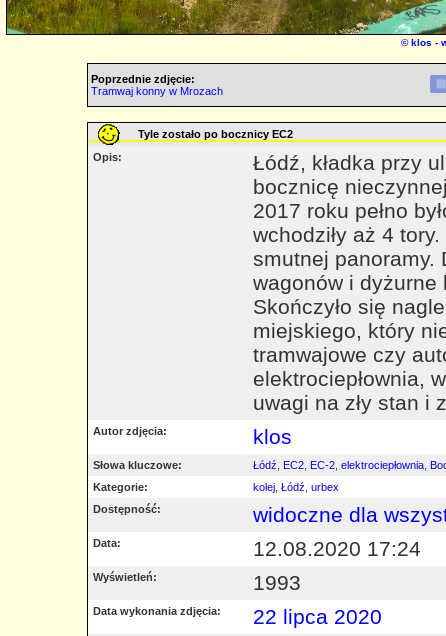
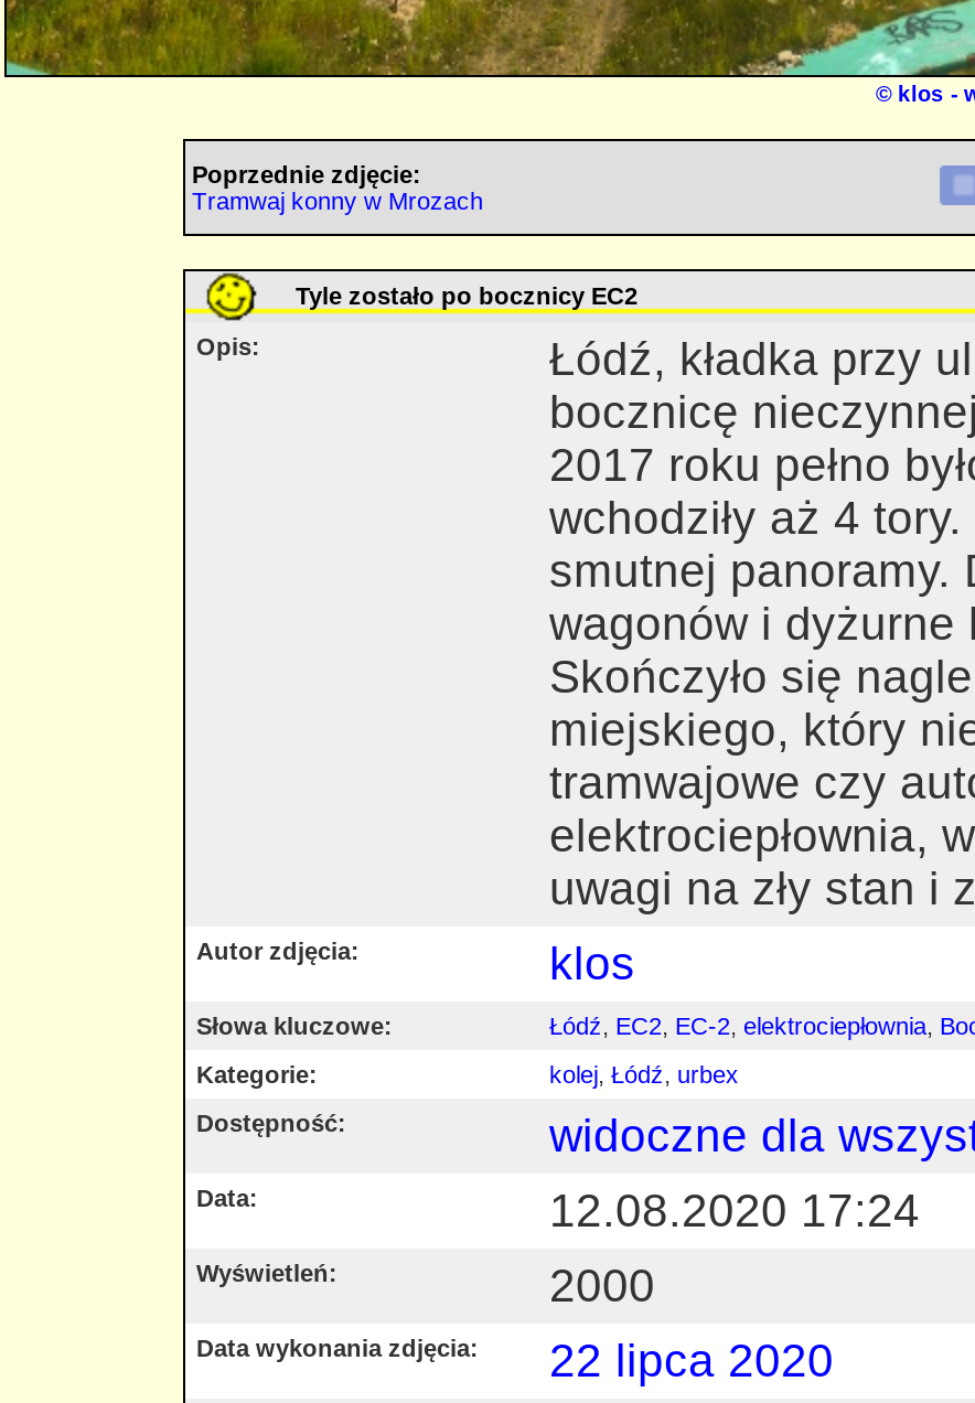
- 1993
+ 2000
